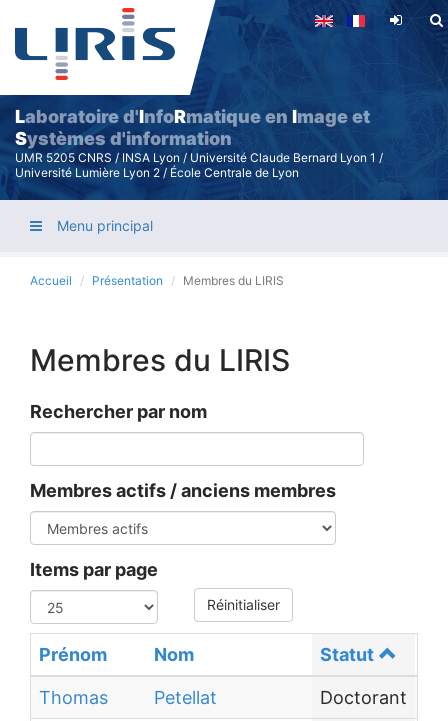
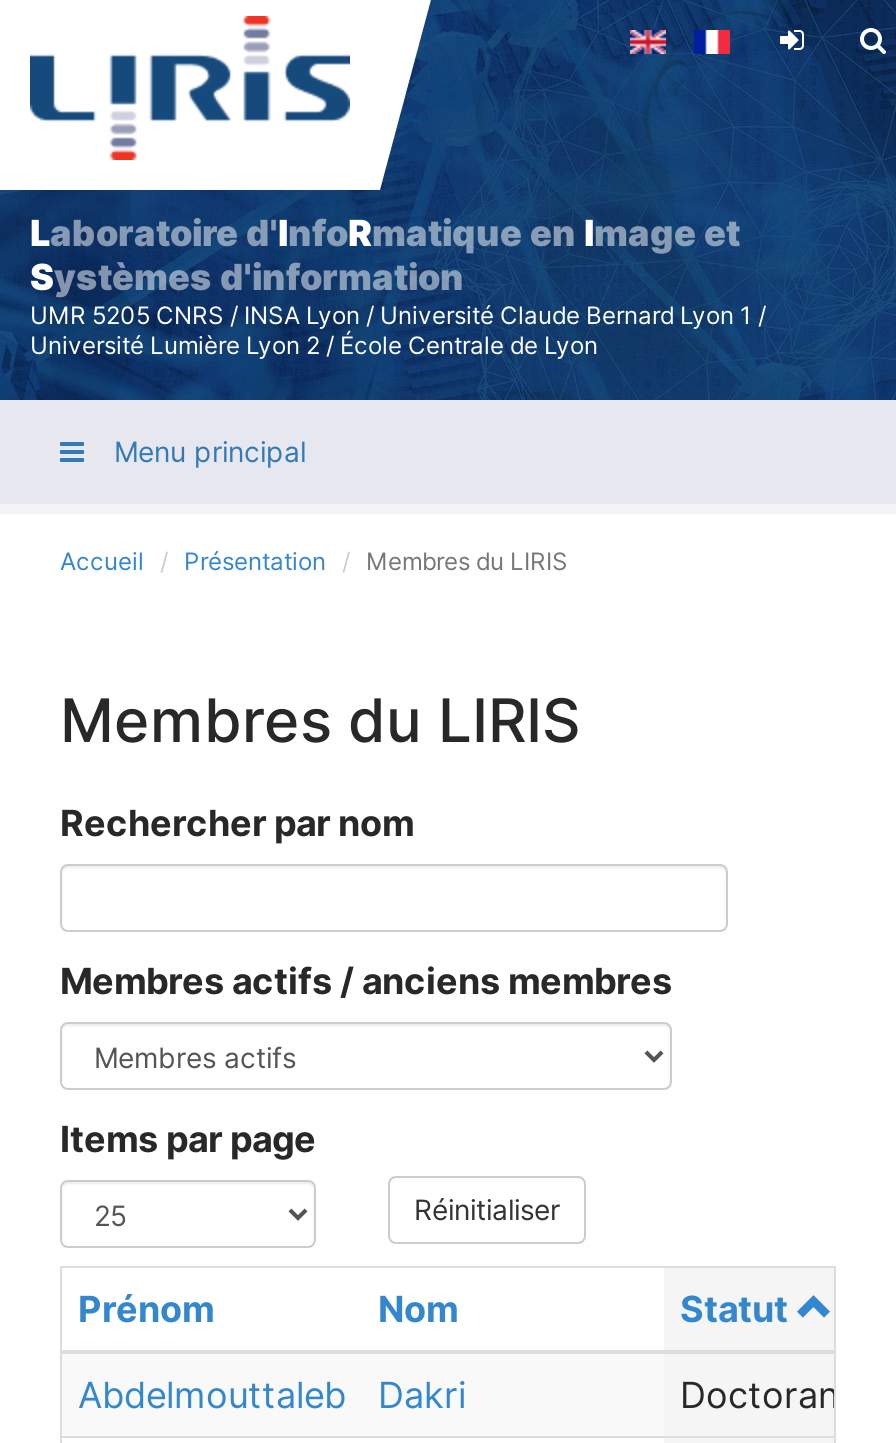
- Thomas
- Petellat
+ Abdelmouttaleb
+ Dakri
